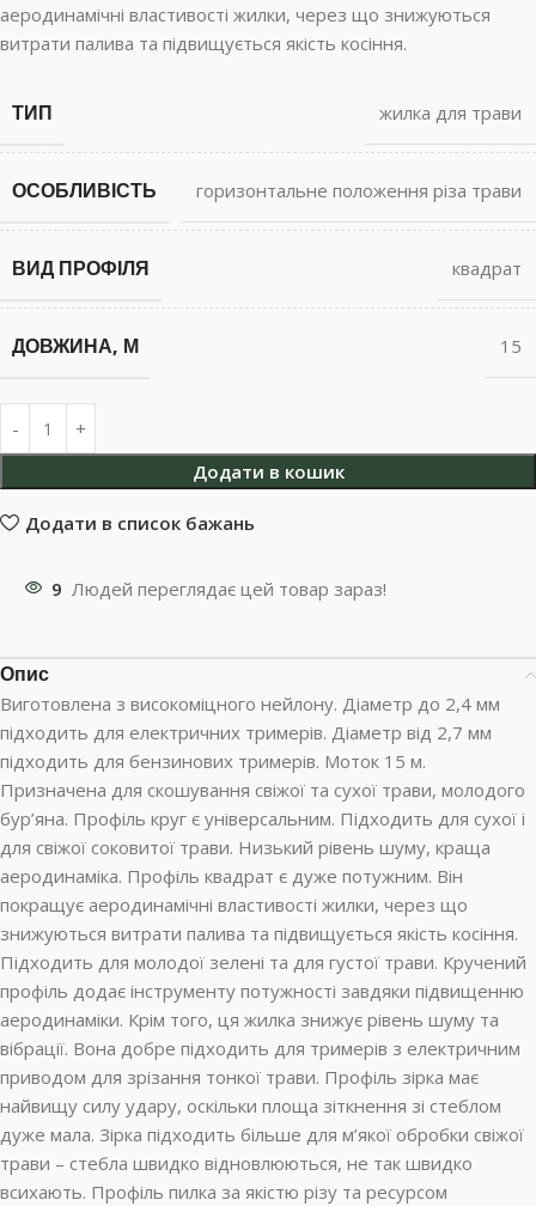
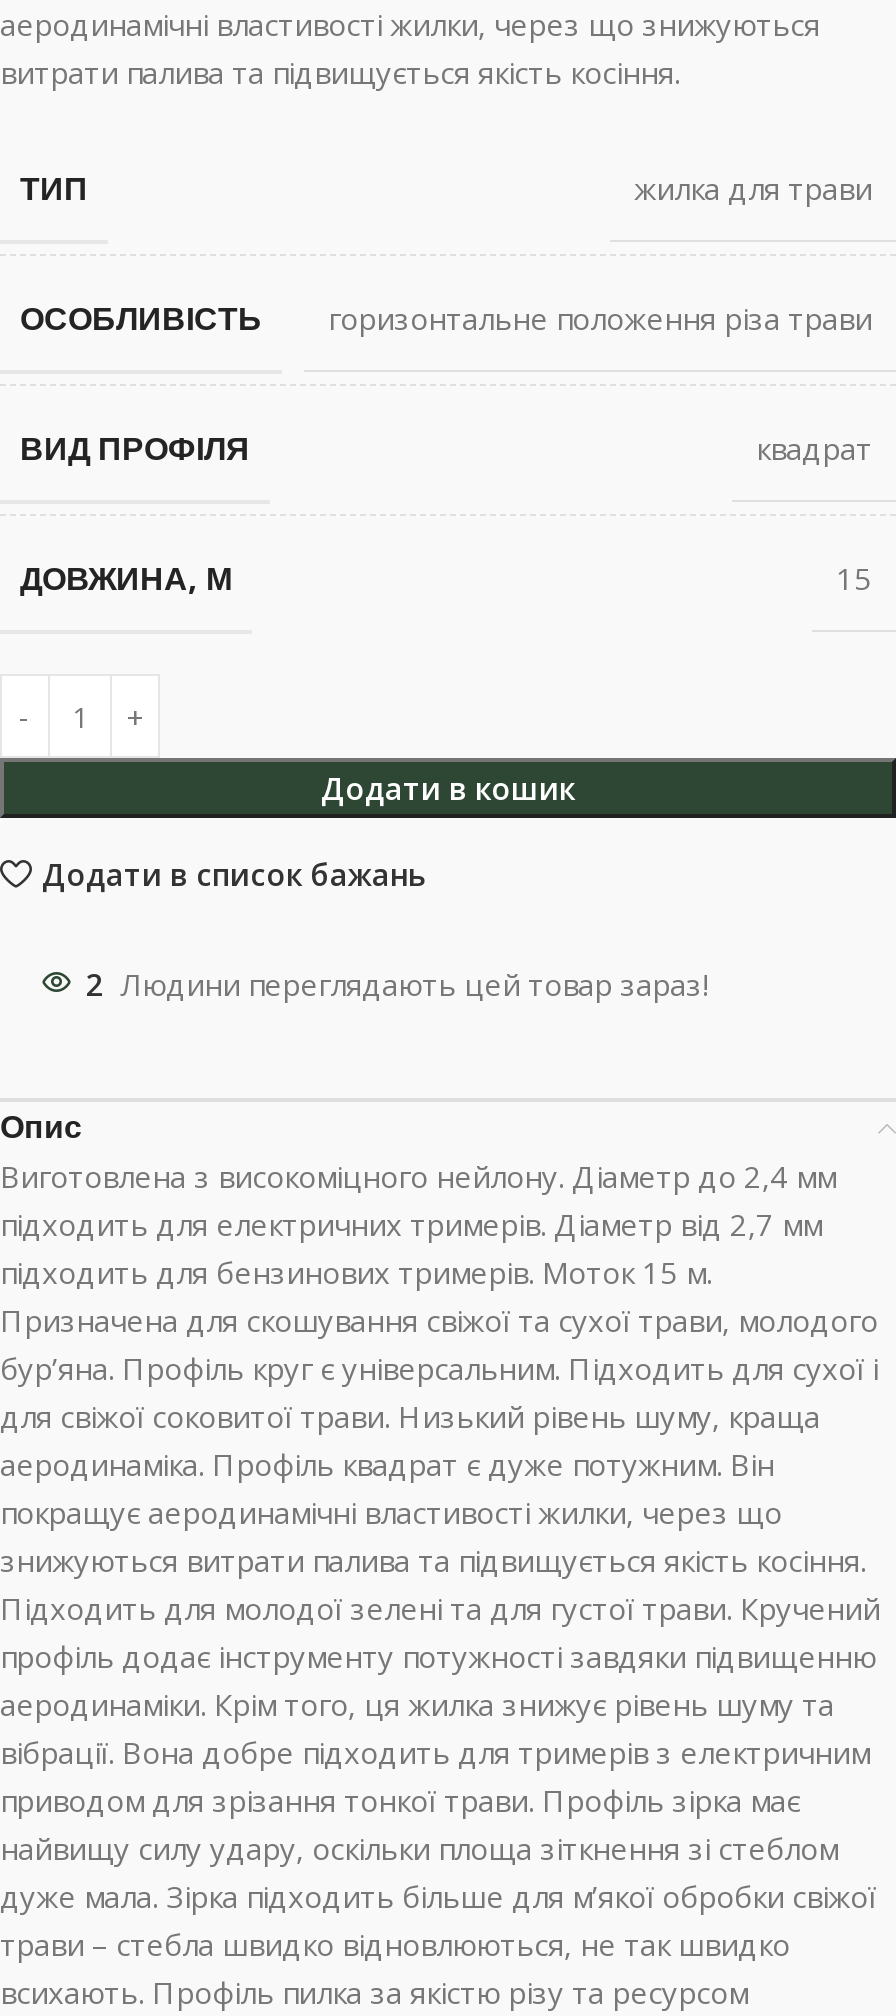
- 9 Людей переглядає цей товар зараз!
+ 2 Людини переглядають цей товар зараз!
